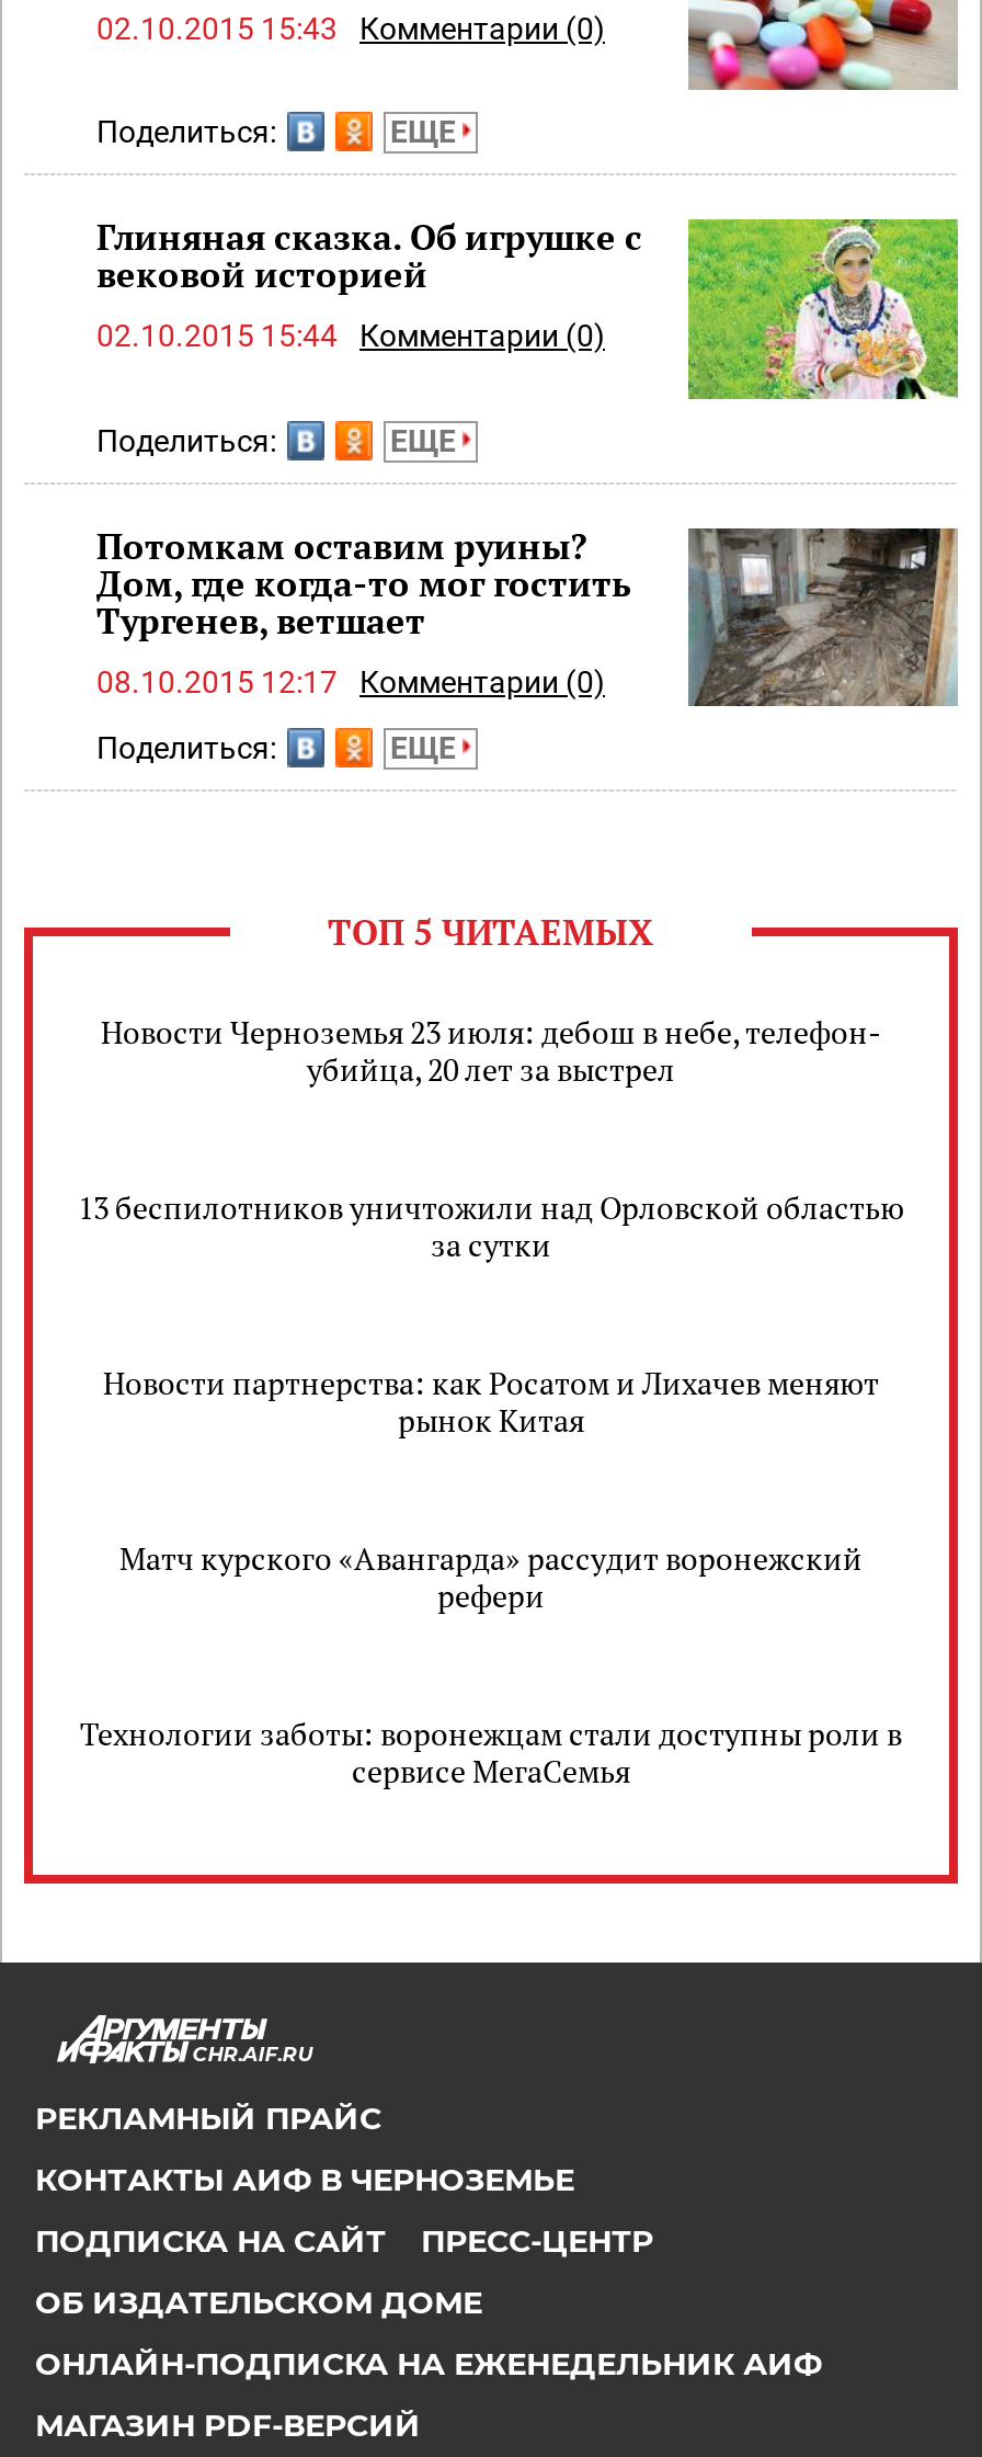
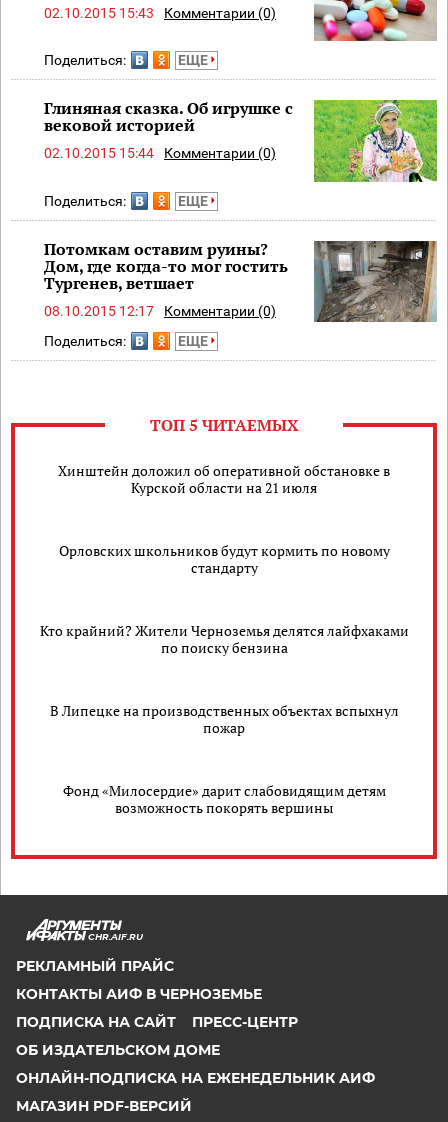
- Новости Черноземья 23 июля: дебош в небе, телефон-
- убийца, 20 лет за выстрел
+ Хинштейн доложил об оперативной обстановке в
+ Курской области на 21 июля

- 13 беспилотников уничтожили над Орловской областью
- за сутки
+ Орловских школьников будут кормить по новому
+ стандарту

- Новости партнерства: как Росатом и Лихачев меняют
- рынок Китая
+ Кто крайний? Жители Черноземья делятся лайфхаками
+ по поиску бензина

- Матч курского «Авангарда» рассудит воронежский
- рефери
+ В Липецке на производственных объектах вспыхнул
+ пожар

- Технологии заботы: воронежцам стали доступны роли в
- сервисе МегаСемья
+ Фонд «Милосердие» дарит слабовидящим детям
+ возможность покорять вершины
